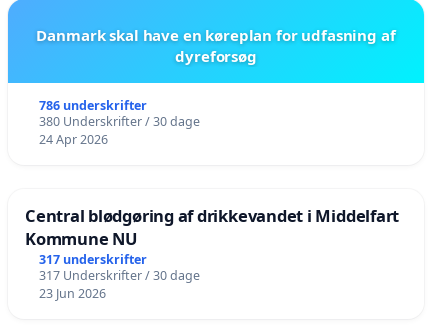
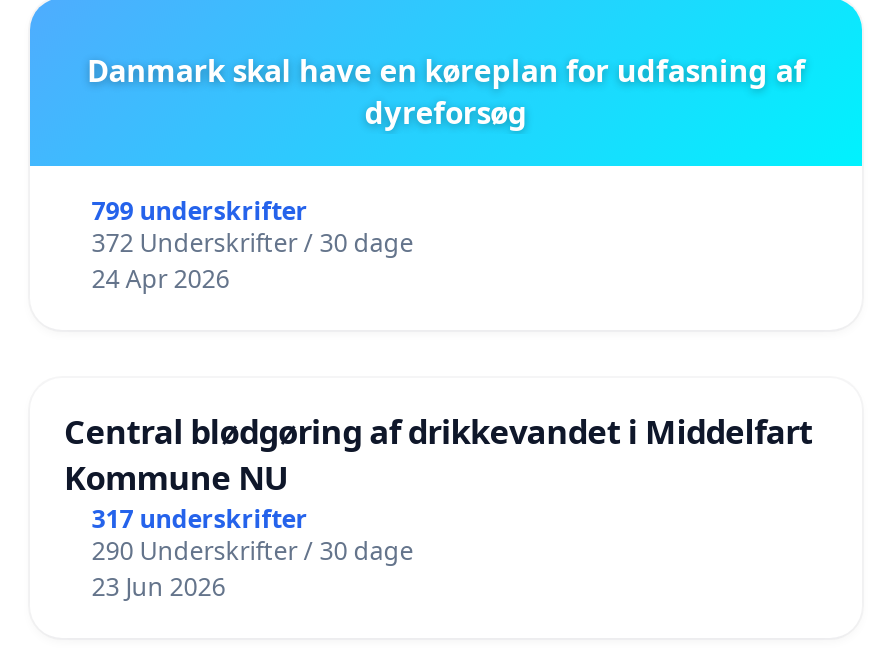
- 786 underskrifter
+ 799 underskrifter

- 380 Underskrifter / 30 dage
+ 372 Underskrifter / 30 dage

- 317 Underskrifter / 30 dage
+ 290 Underskrifter / 30 dage
